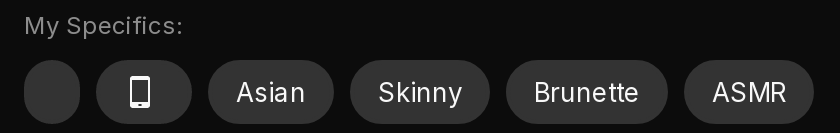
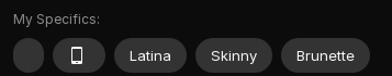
- Asian
+ Latina

- ASMR
